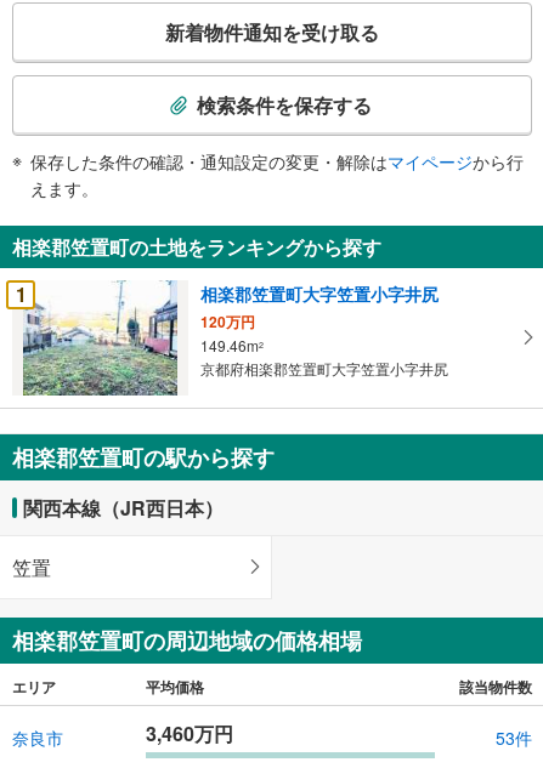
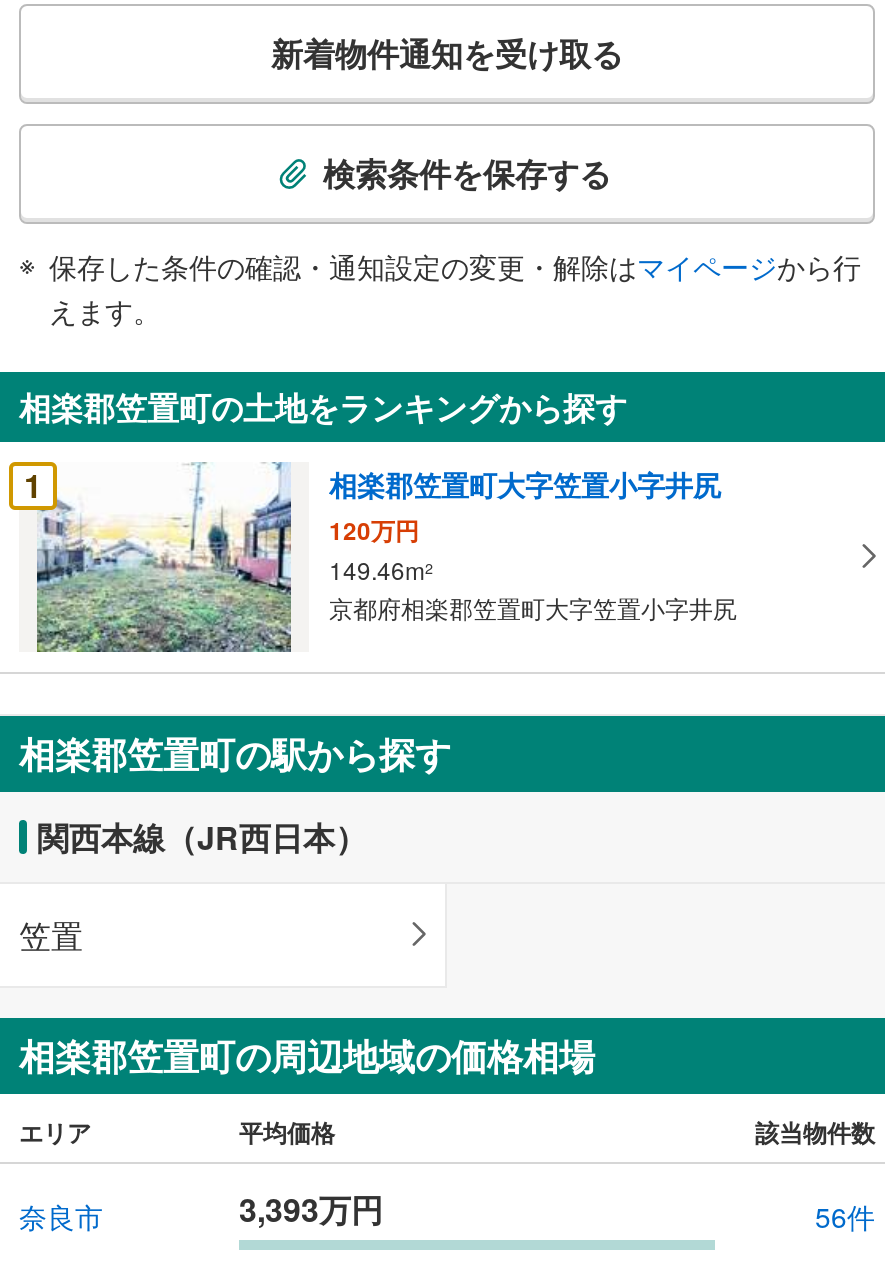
- 3,460万円
+ 3,393万円

- 53件
+ 56件
